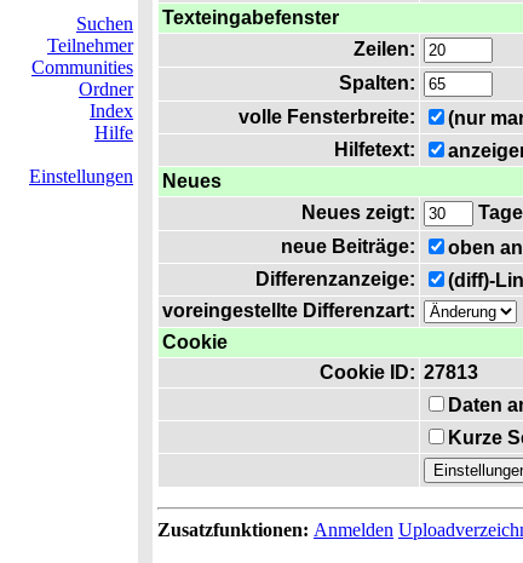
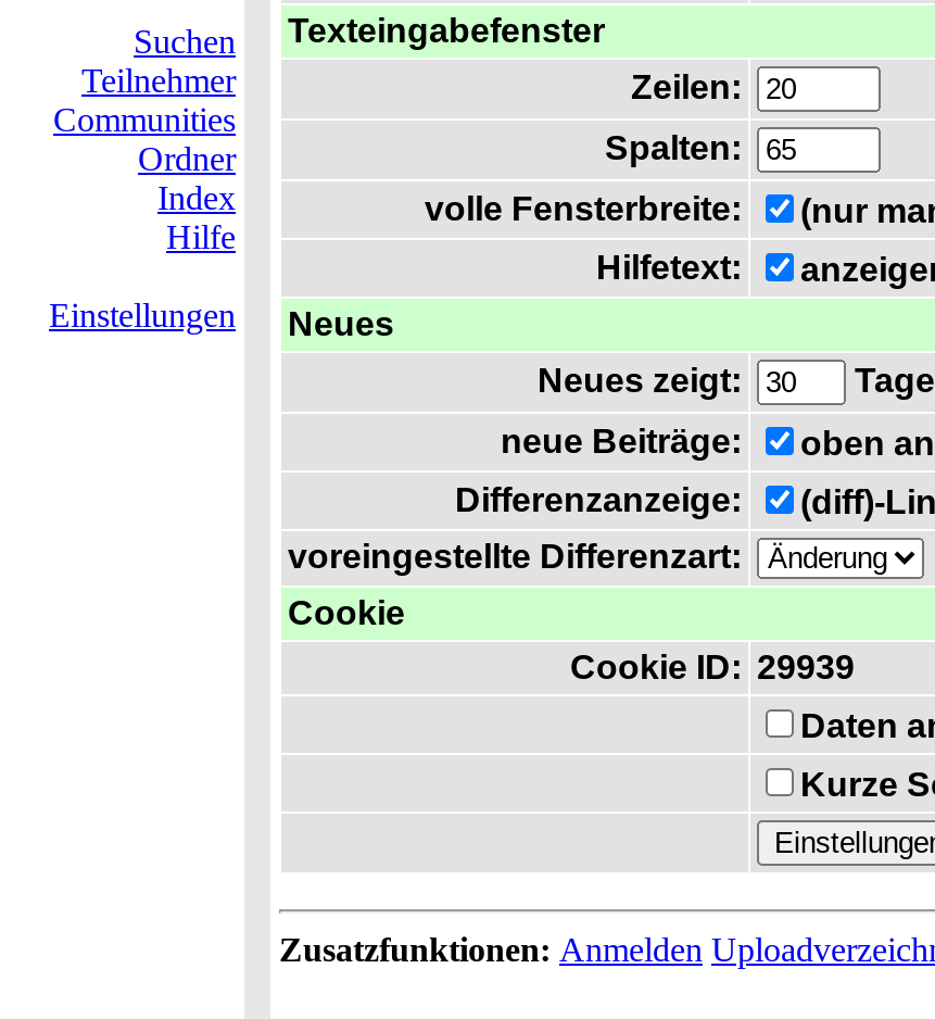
- Cookie ID: 27813
+ Cookie ID: 29939
